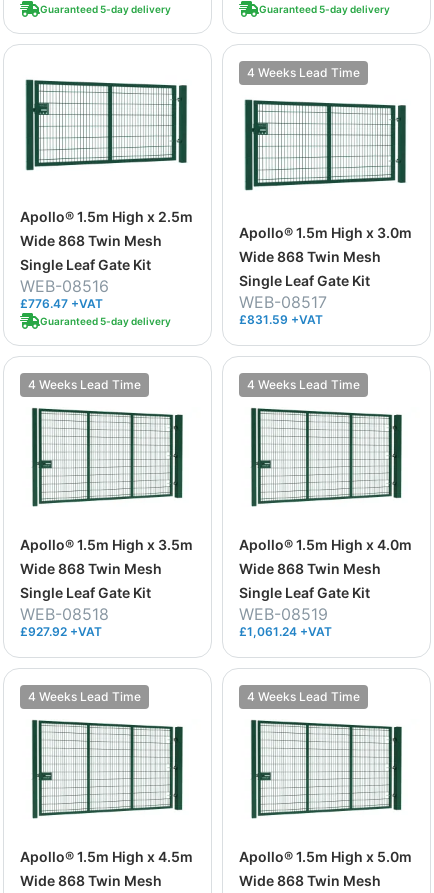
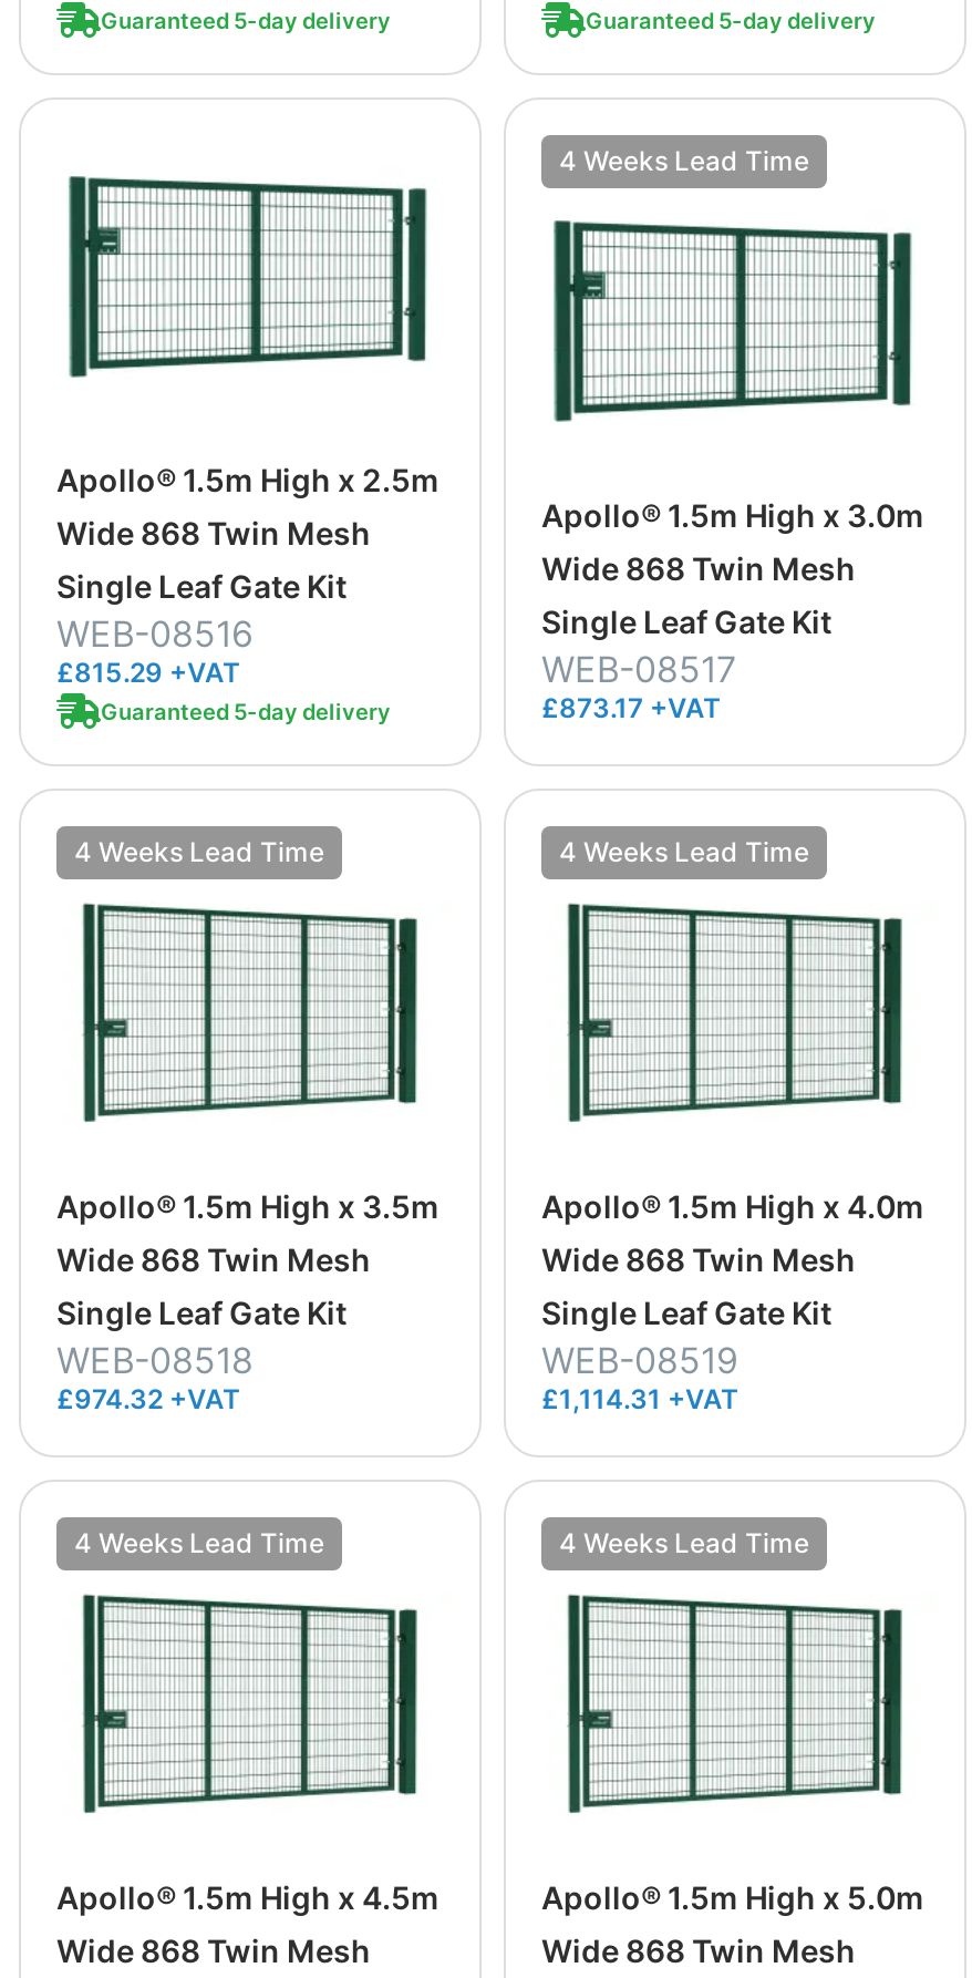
- £776.47 +VAT
+ £815.29 +VAT

- £831.59 +VAT
+ £873.17 +VAT

- £927.92 +VAT
+ £974.32 +VAT

- £1,061.24 +VAT
+ £1,114.31 +VAT
